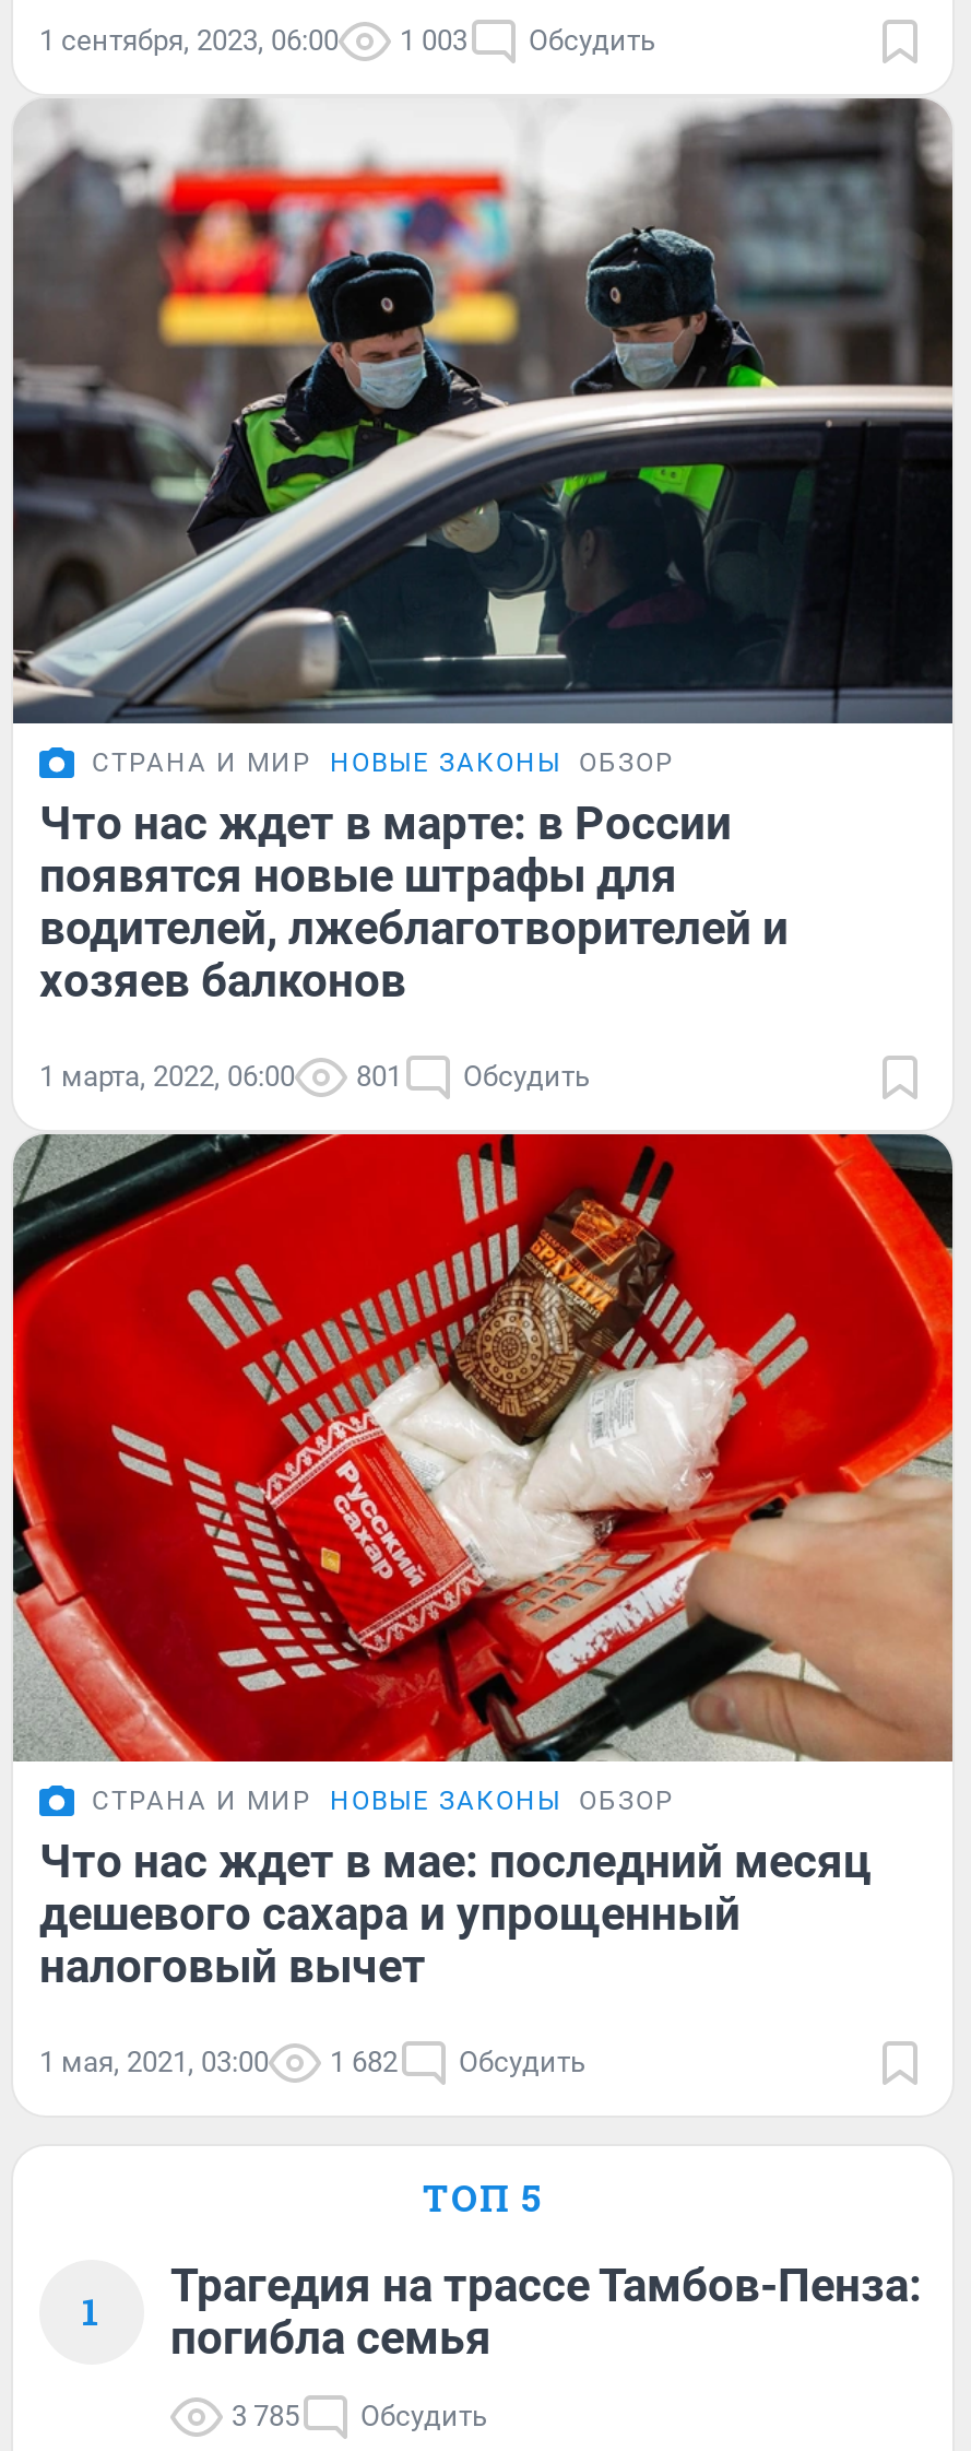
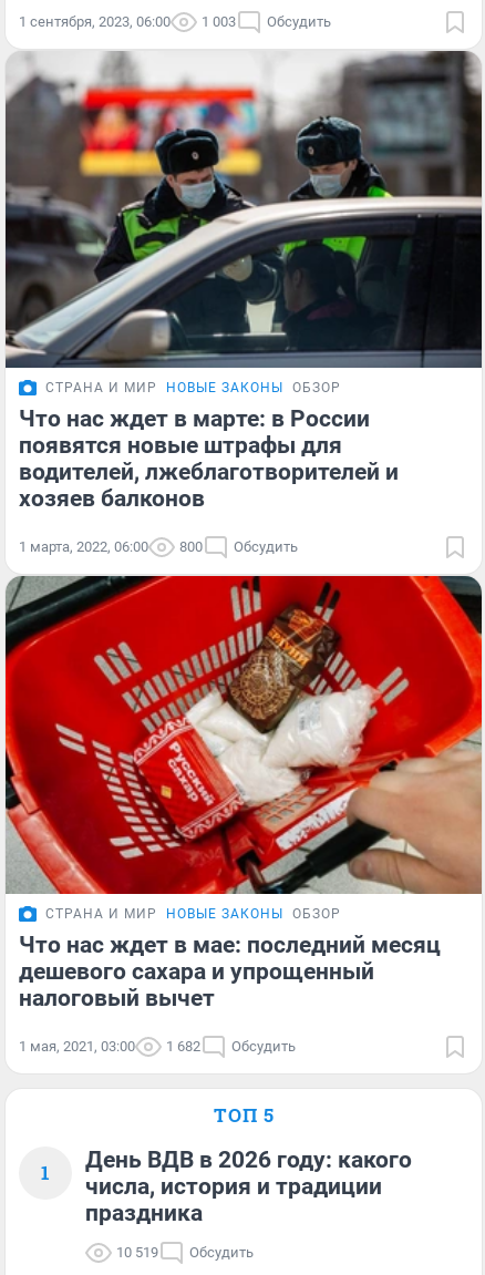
- 1 марта, 2022, 06:00 801 Обсудить
+ 1 марта, 2022, 06:00 800 Обсудить

- Трагедия на трассе Тамбов-Пенза:
- погибла семья
+ День ВДВ в 2026 году: какого
+ числа, история и традиции
+ праздника

- 3 785 Обсудить
+ 10 519 Обсудить
